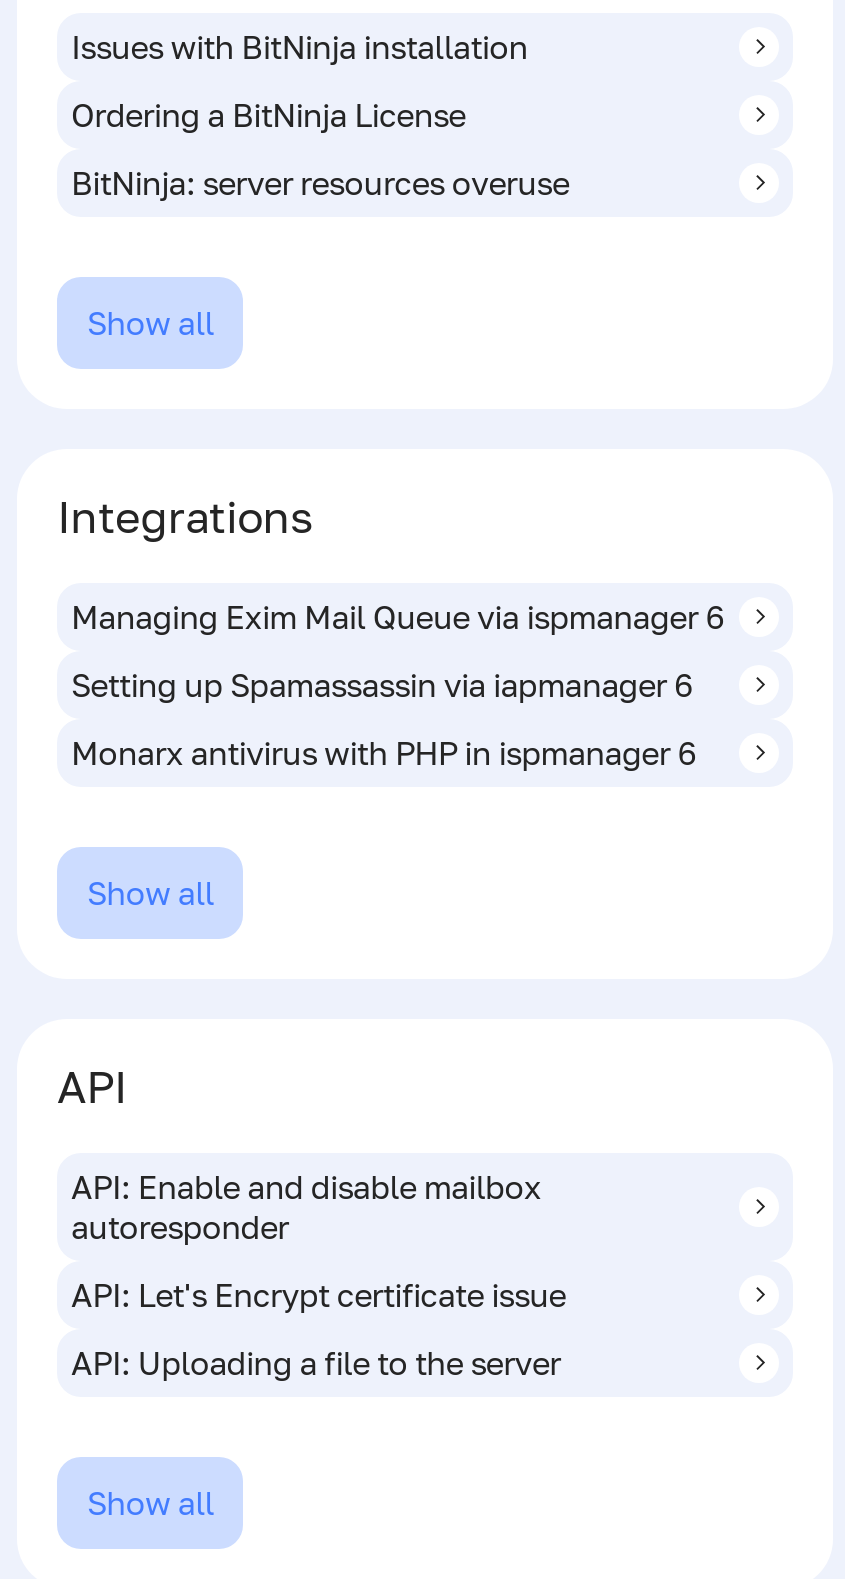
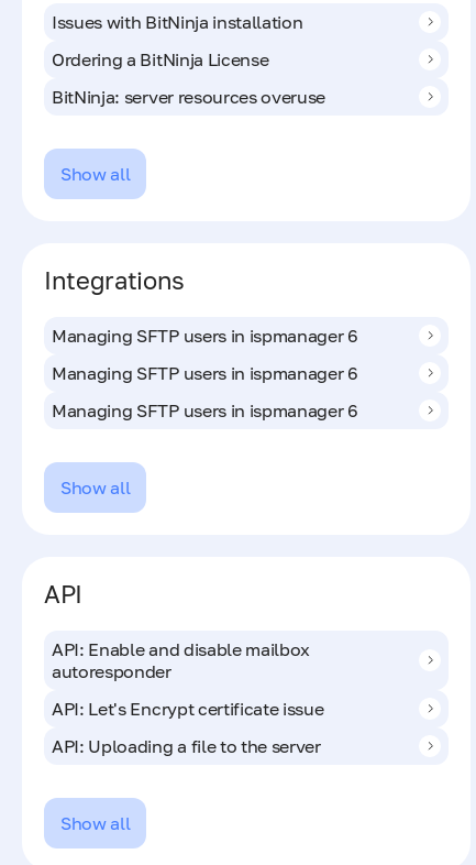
- Managing Exim Mail Queue via ispmanager 6
+ Managing SFTP users in ispmanager 6

- Setting up Spamassassin via iapmanager 6
+ Managing SFTP users in ispmanager 6

- Monarx antivirus with PHP in ispmanager 6
+ Managing SFTP users in ispmanager 6
